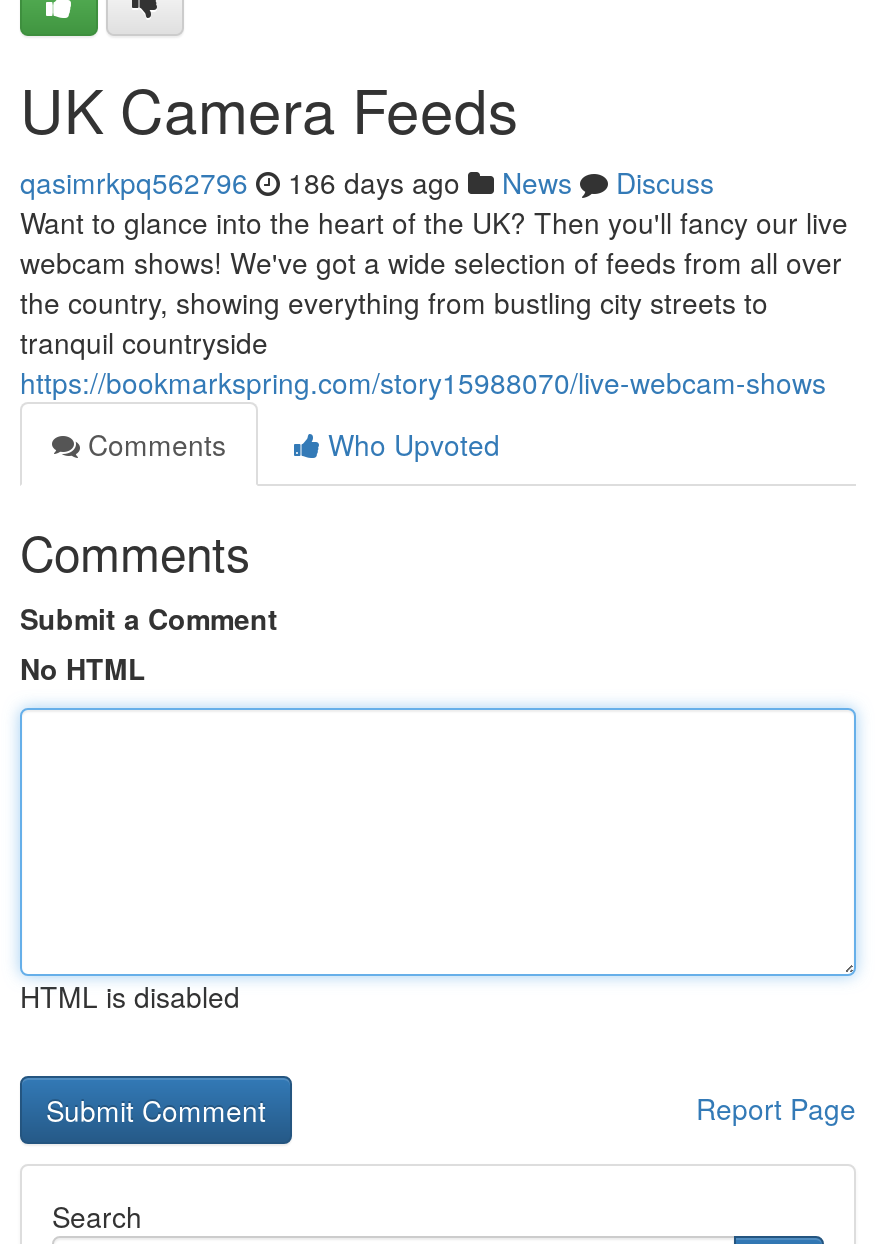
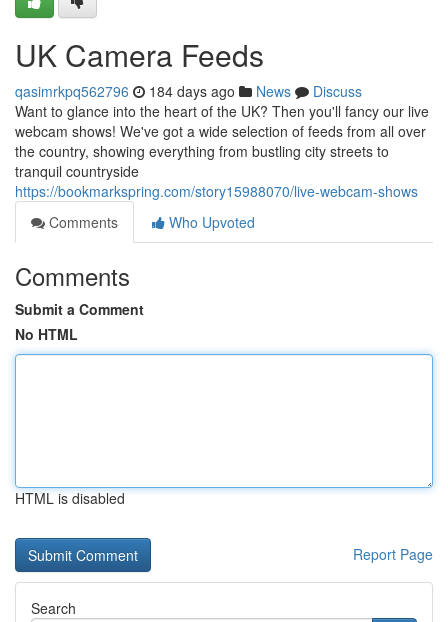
- qasimrkpq562796 186 days ago News Discuss
+ qasimrkpq562796 184 days ago News Discuss
